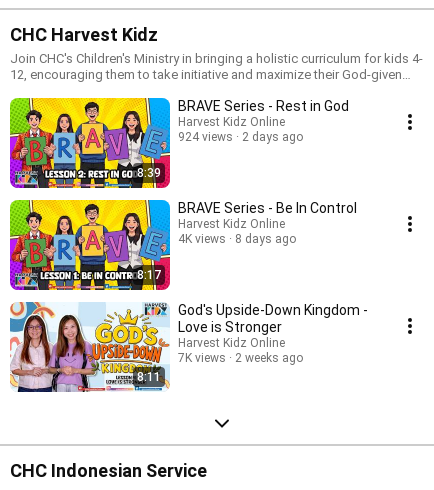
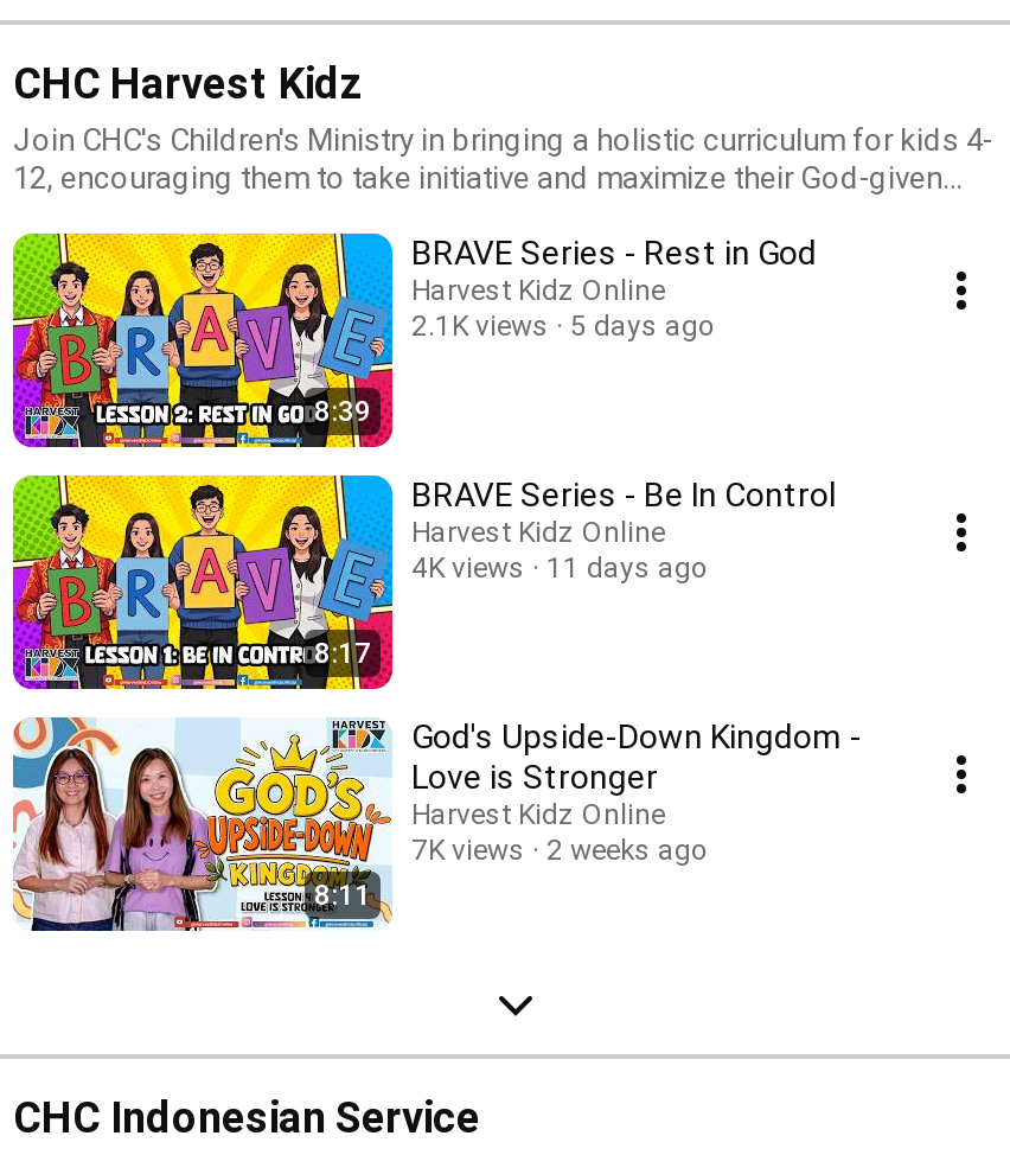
- 924 views
+ 2.1K views

- 2 days ago
+ 5 days ago

- 4K views 8 days ago
+ 4K views 11 days ago
